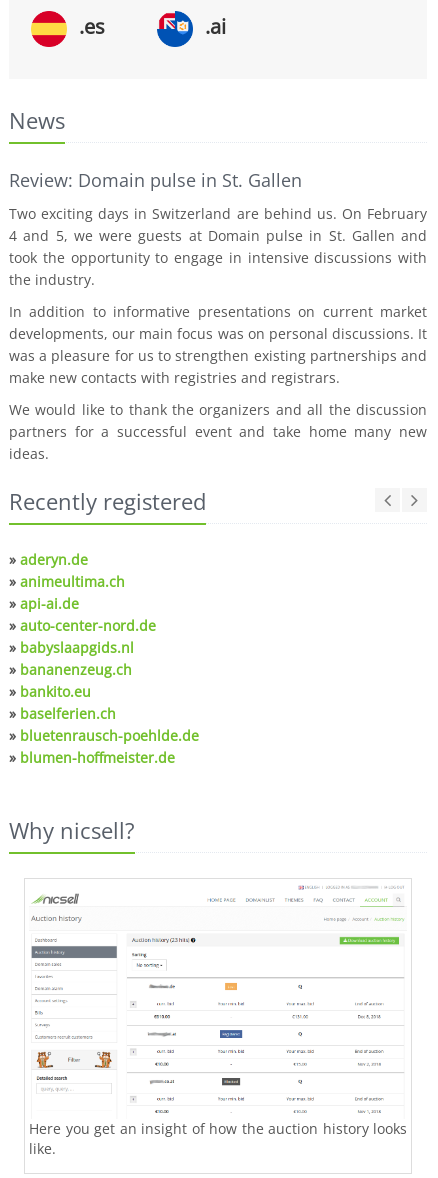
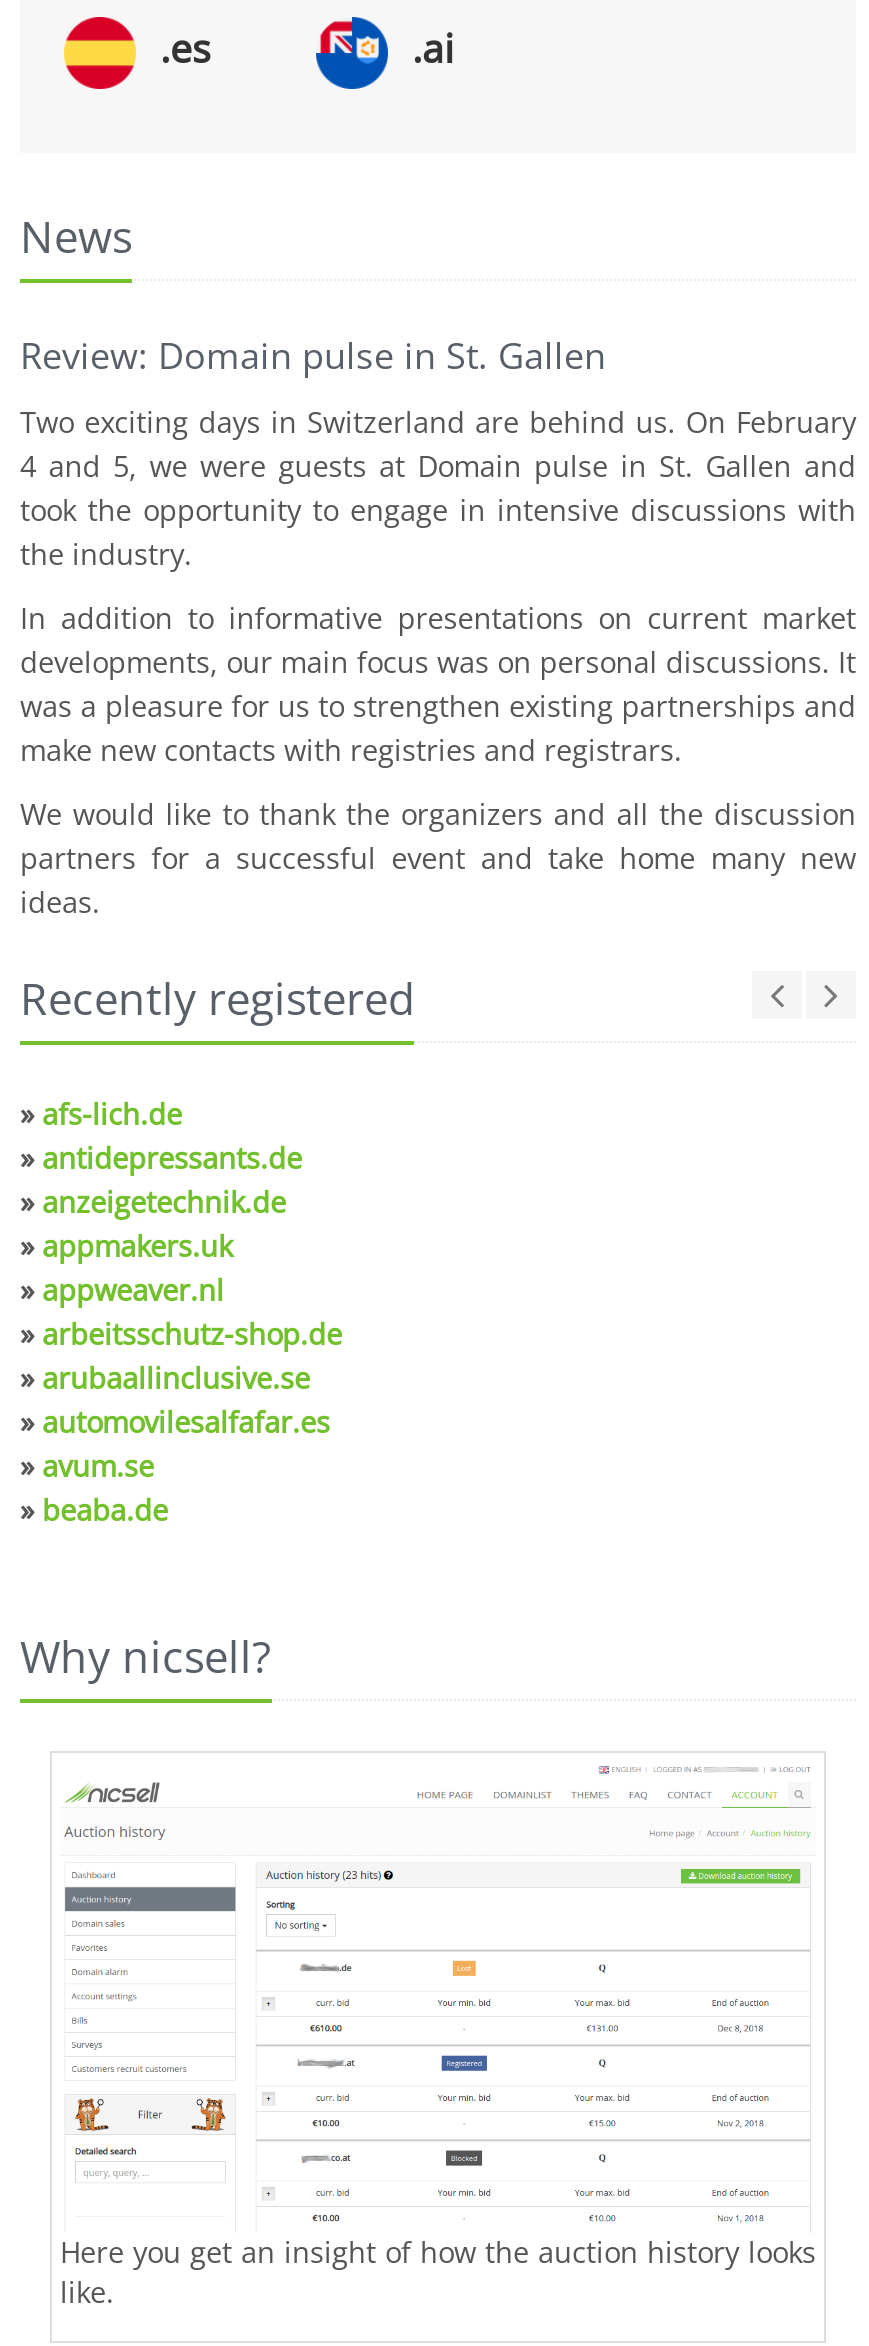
- » aderyn.de
- » animeultima.ch
- » api-ai.de
- » auto-center-nord.de
- » babyslaapgids.nl
- » bananenzeug.ch
- » bankito.eu
- » baselferien.ch
- » bluetenrausch-poehlde.de
- » blumen-hoffmeister.de
+ » afs-lich.de
+ » antidepressants.de
+ » anzeigetechnik.de
+ » appmakers.uk
+ » appweaver.nl
+ » arbeitsschutz-shop.de
+ » arubaallinclusive.se
+ » automovilesalfafar.es
+ » avum.se
+ » beaba.de
